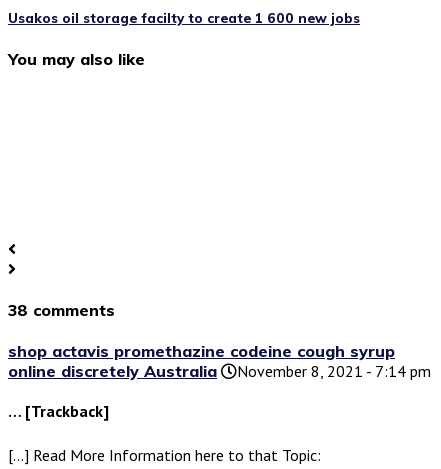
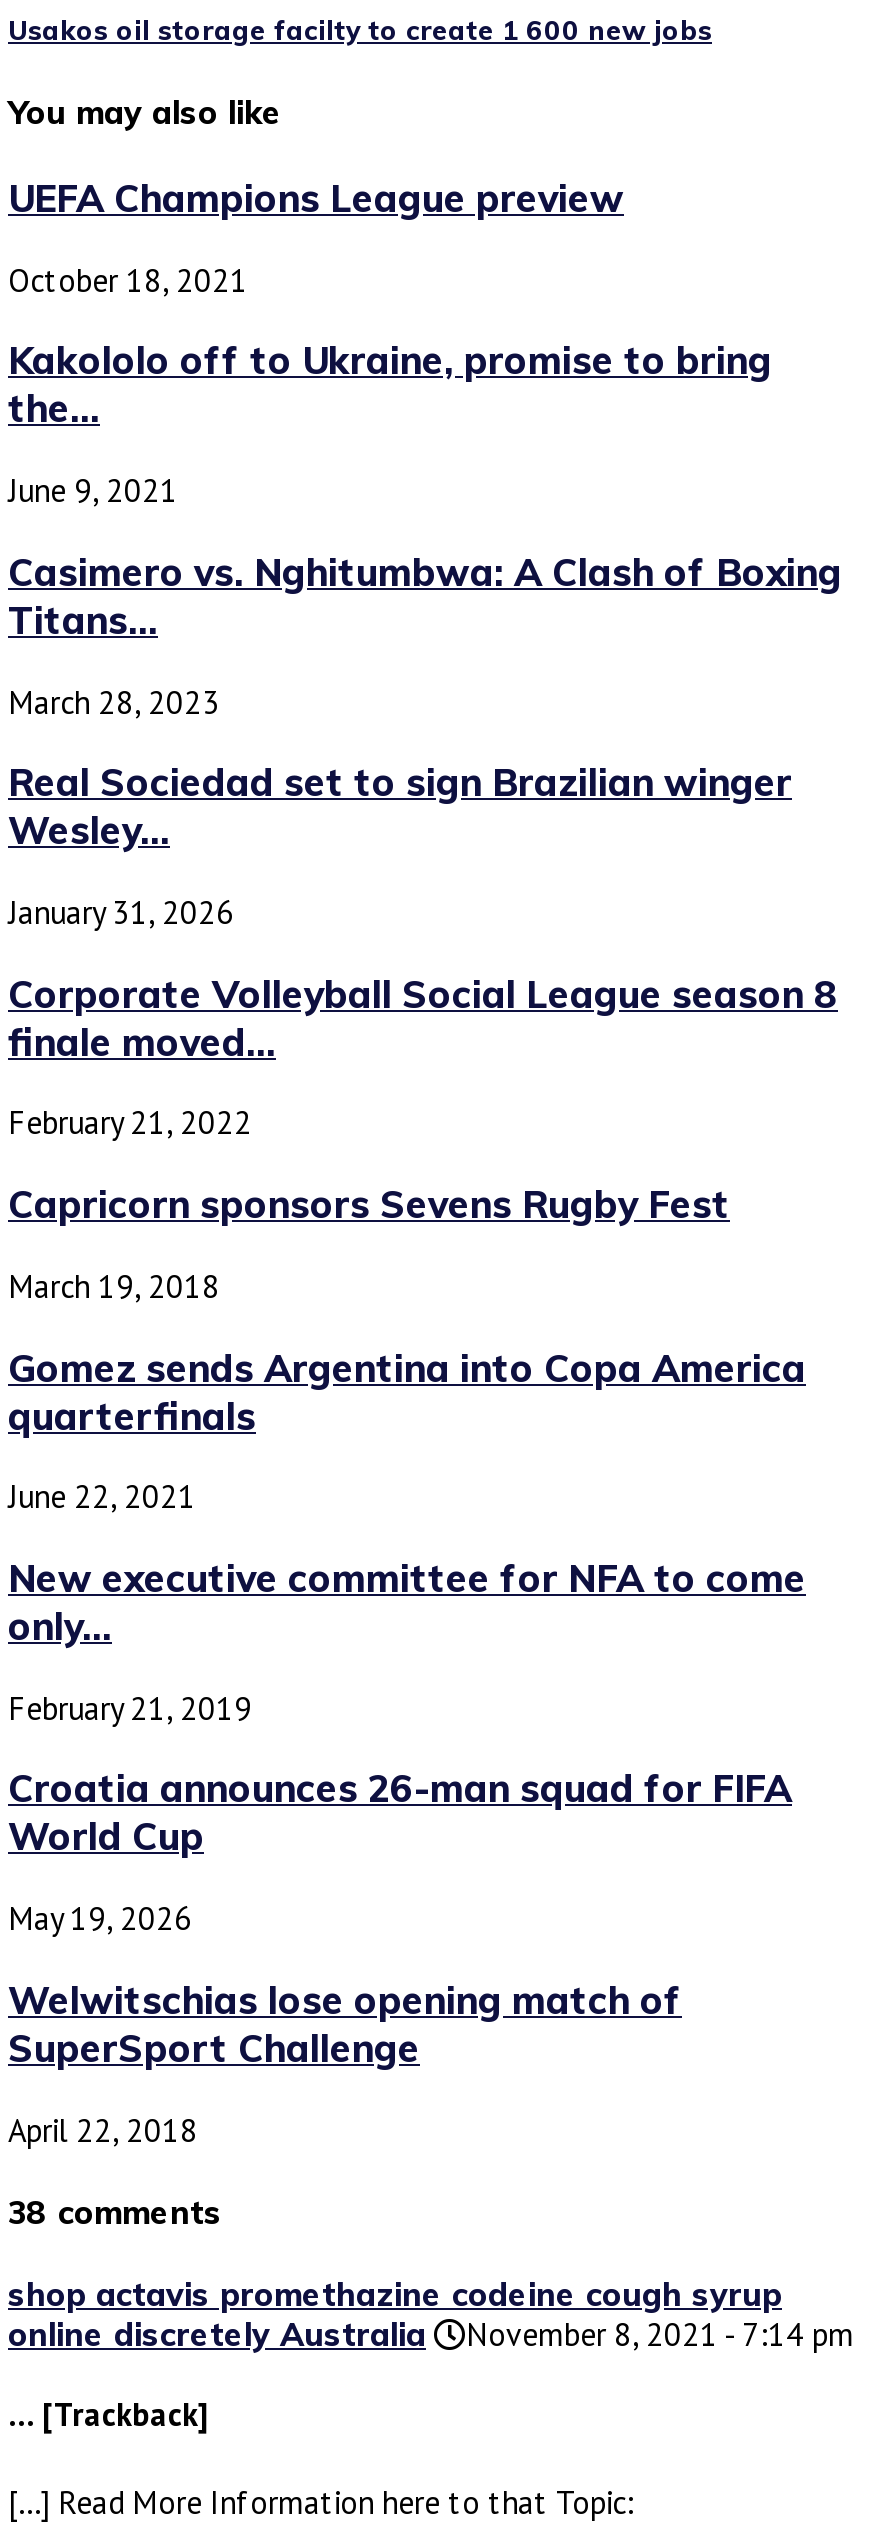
+ UEFA Champions League preview
+ October 18, 2021
+ Kakololo off to Ukraine, promise to bring
+ the...
+ June 9, 2021
+ Casimero vs. Nghitumbwa: A Clash of Boxing
+ Titans...
+ March 28, 2023
+ Real Sociedad set to sign Brazilian winger
+ Wesley...
+ January 31, 2026
+ Corporate Volleyball Social League season 8
+ finale moved...
+ February 21, 2022
+ Capricorn sponsors Sevens Rugby Fest
+ March 19, 2018
+ Gomez sends Argentina into Copa America
+ quarterfinals
+ June 22, 2021
+ New executive committee for NFA to come
+ only...
+ February 21, 2019
+ Croatia announces 26-man squad for FIFA
+ World Cup
+ May 19, 2026
+ Welwitschias lose opening match of
+ SuperSport Challenge
+ April 22, 2018
